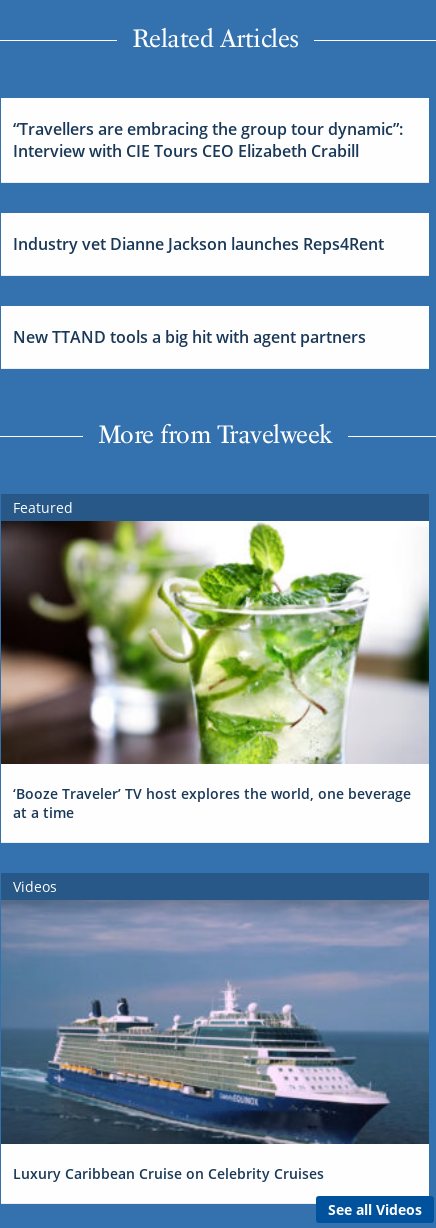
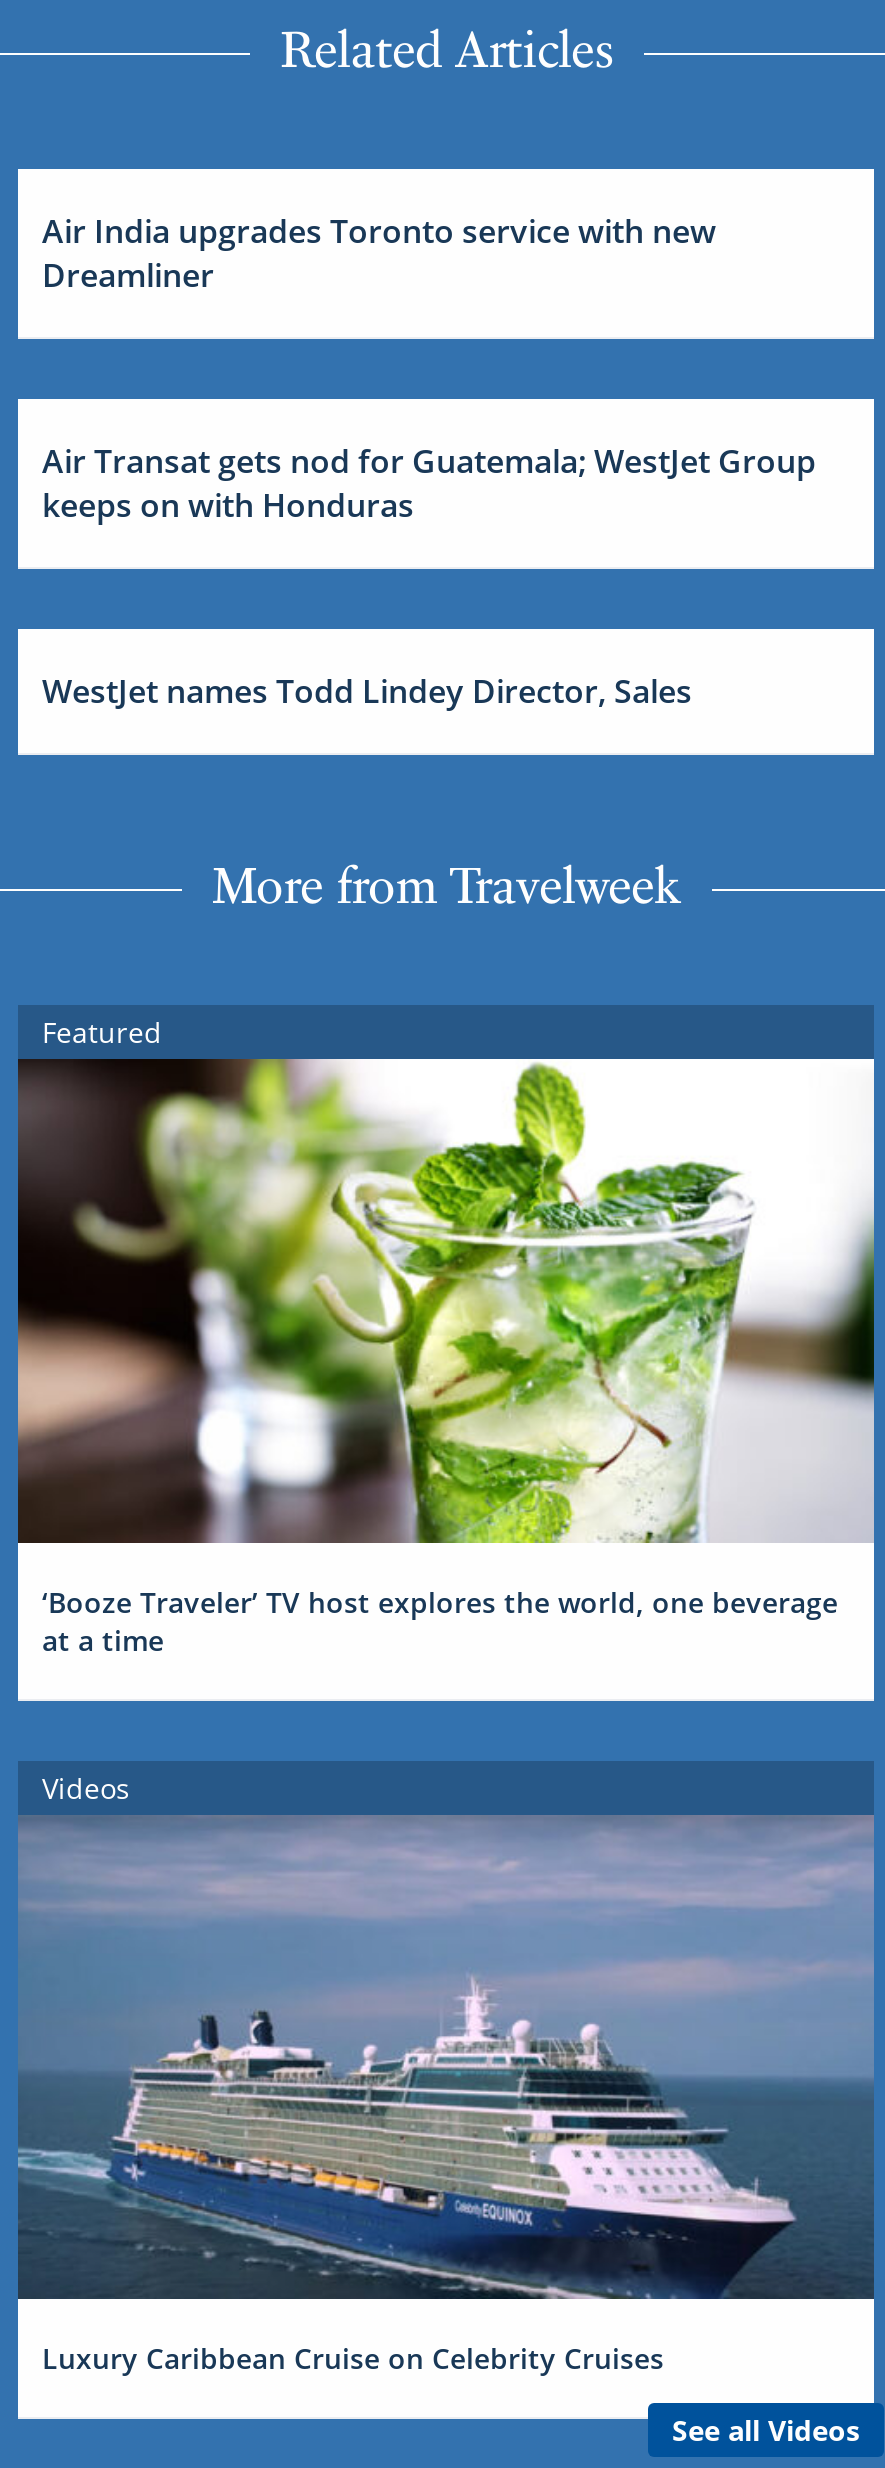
- “Travellers are embracing the group tour dynamic”:
- Interview with CIE Tours CEO Elizabeth Crabill
+ Air India upgrades Toronto service with new
+ Dreamliner

- Industry vet Dianne Jackson launches Reps4Rent
+ Air Transat gets nod for Guatemala; WestJet Group
+ keeps on with Honduras

- New TTAND tools a big hit with agent partners
+ WestJet names Todd Lindey Director, Sales
